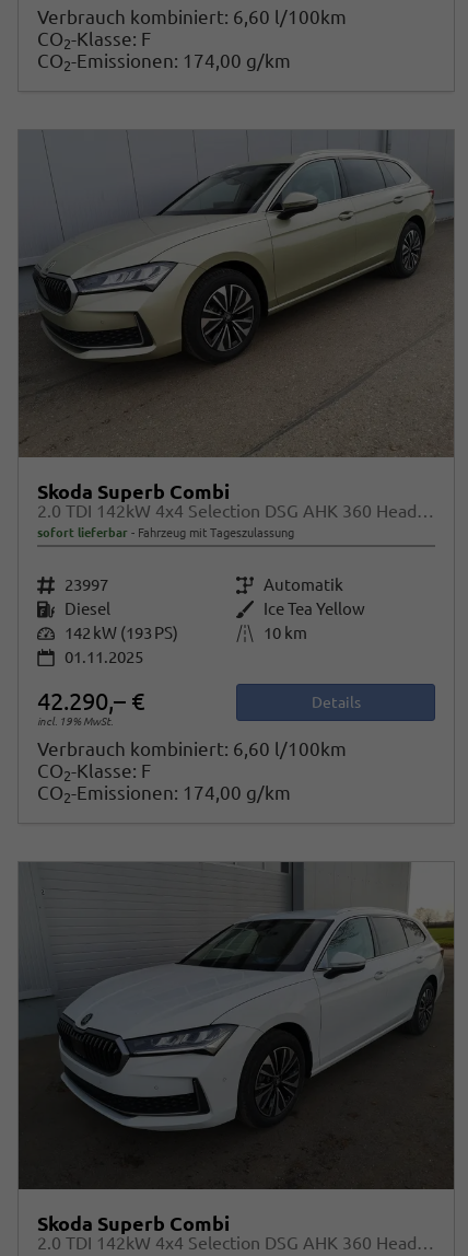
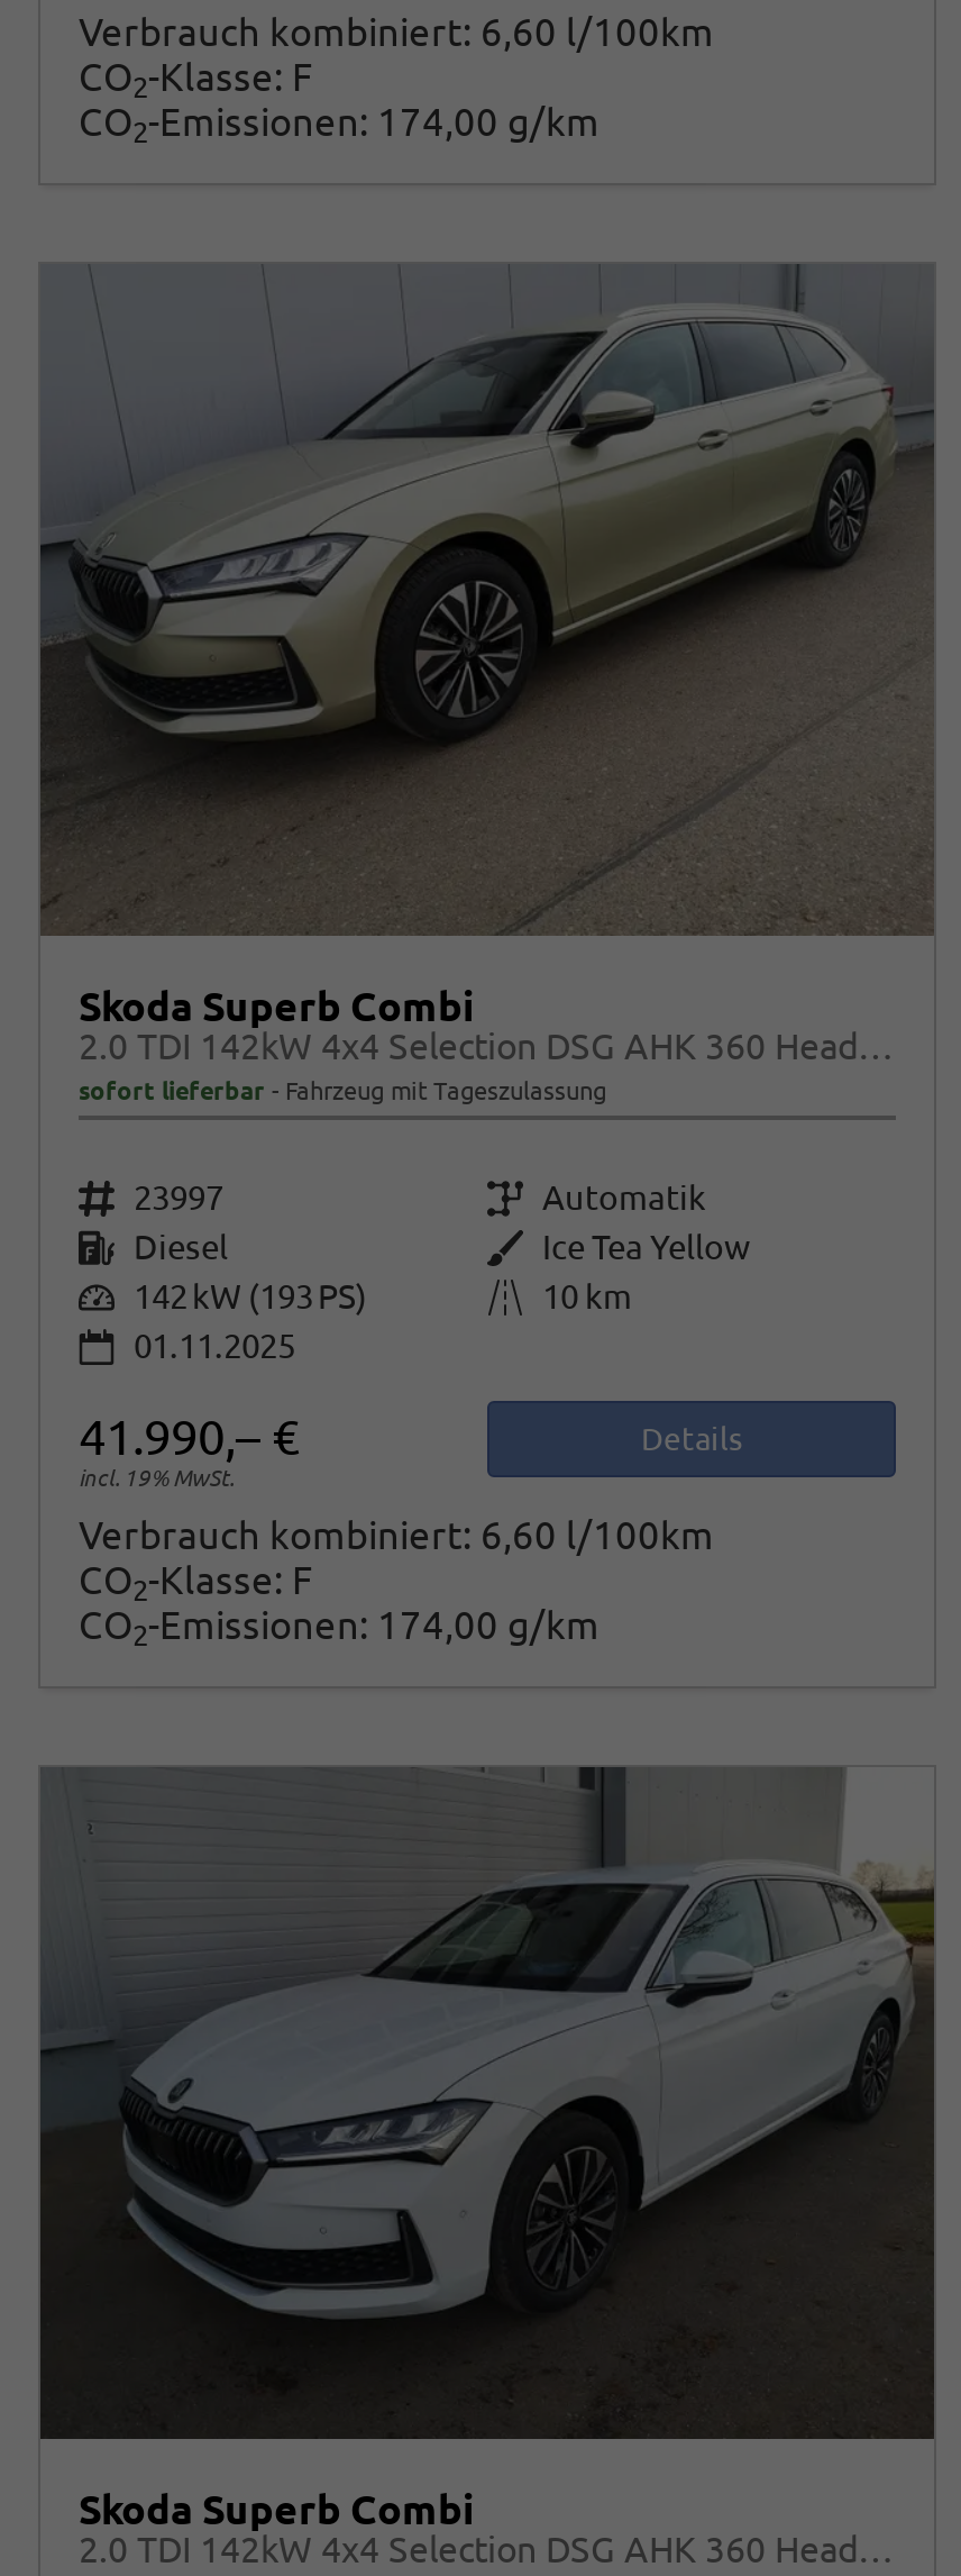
- 42.290,– €
+ 41.990,– €
